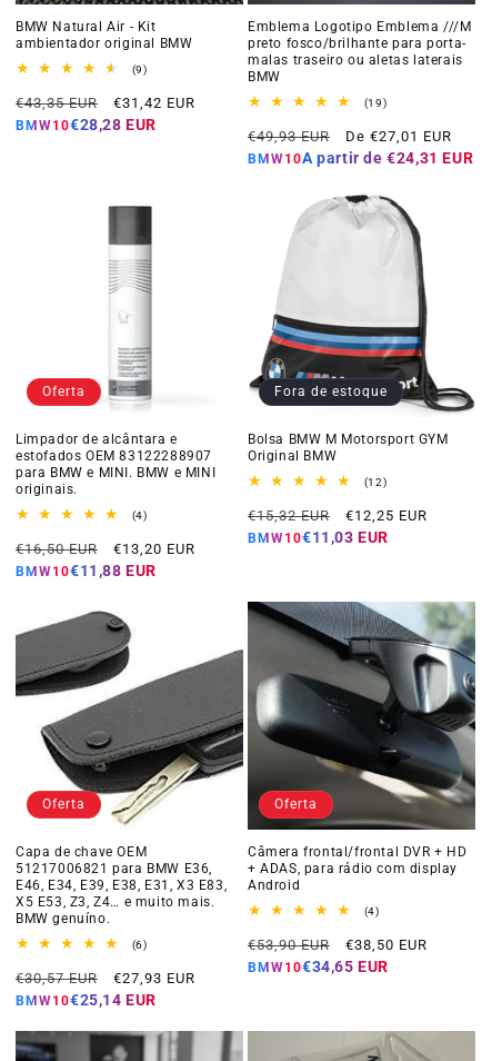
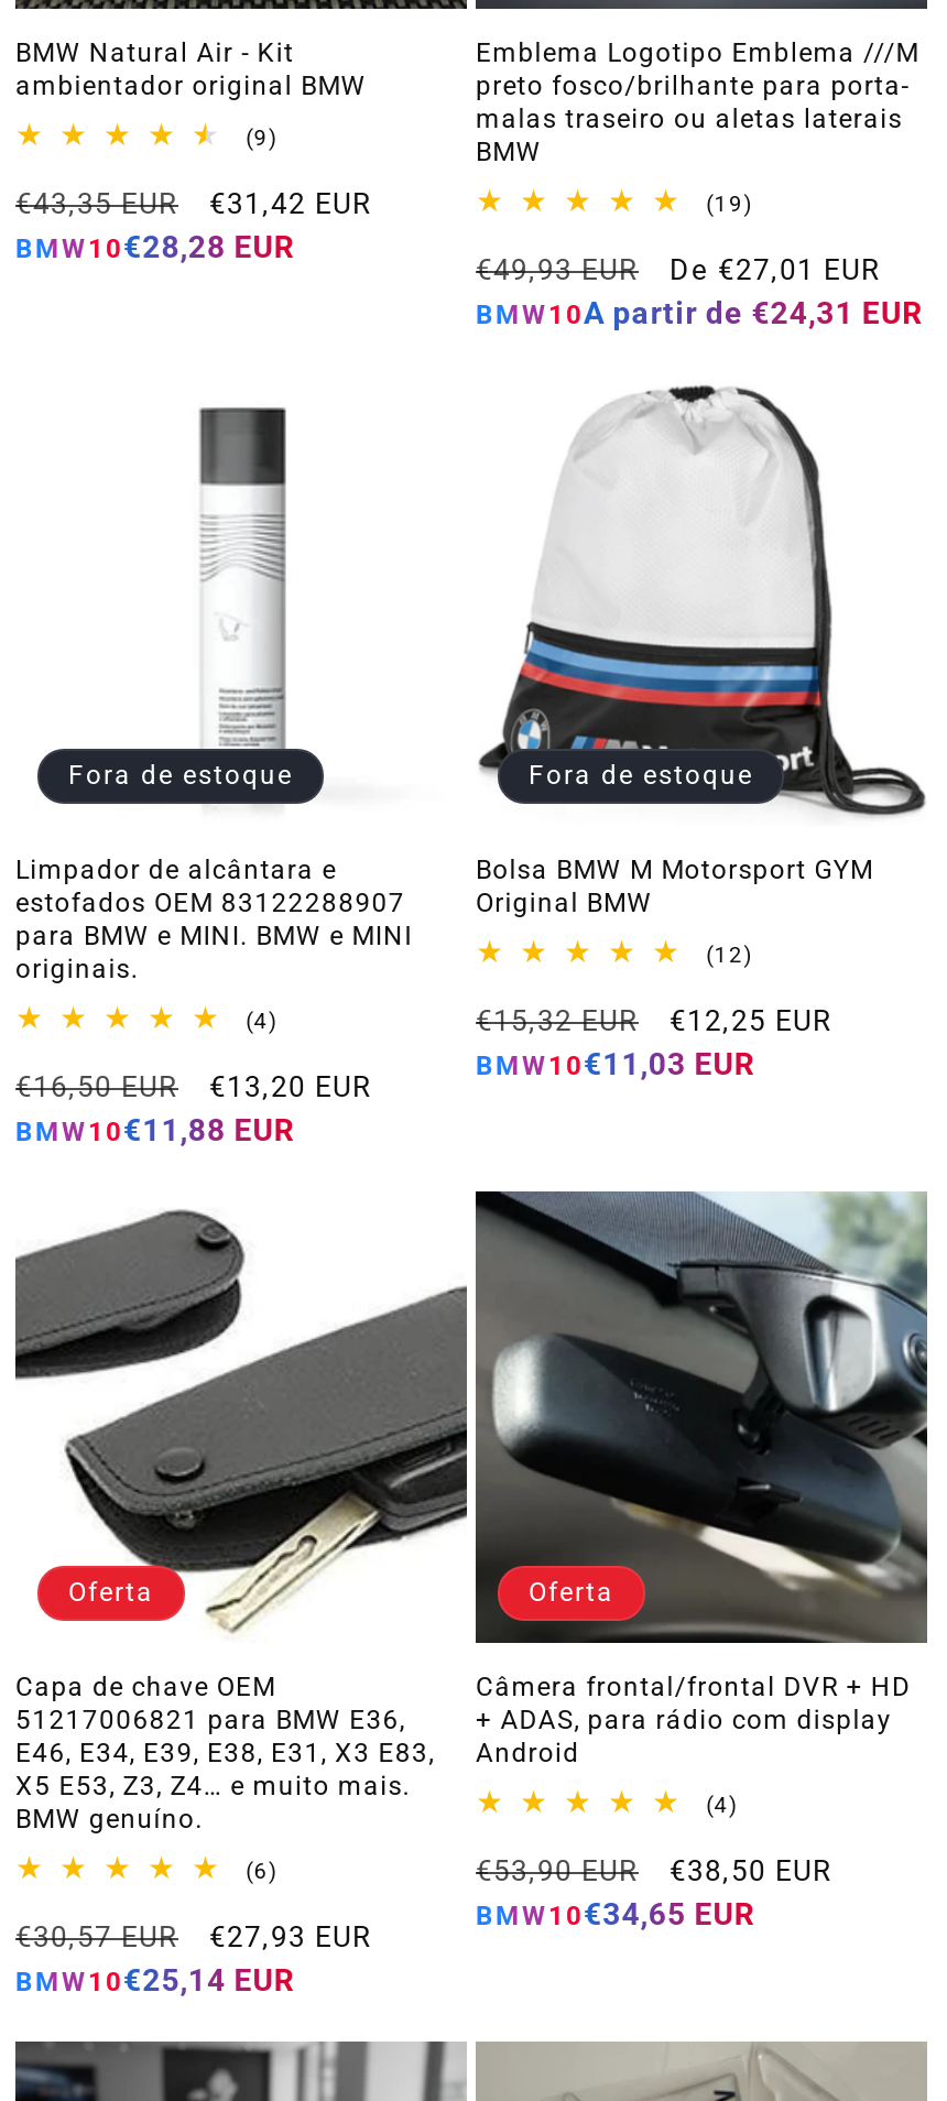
- Oferta
+ Fora de estoque
